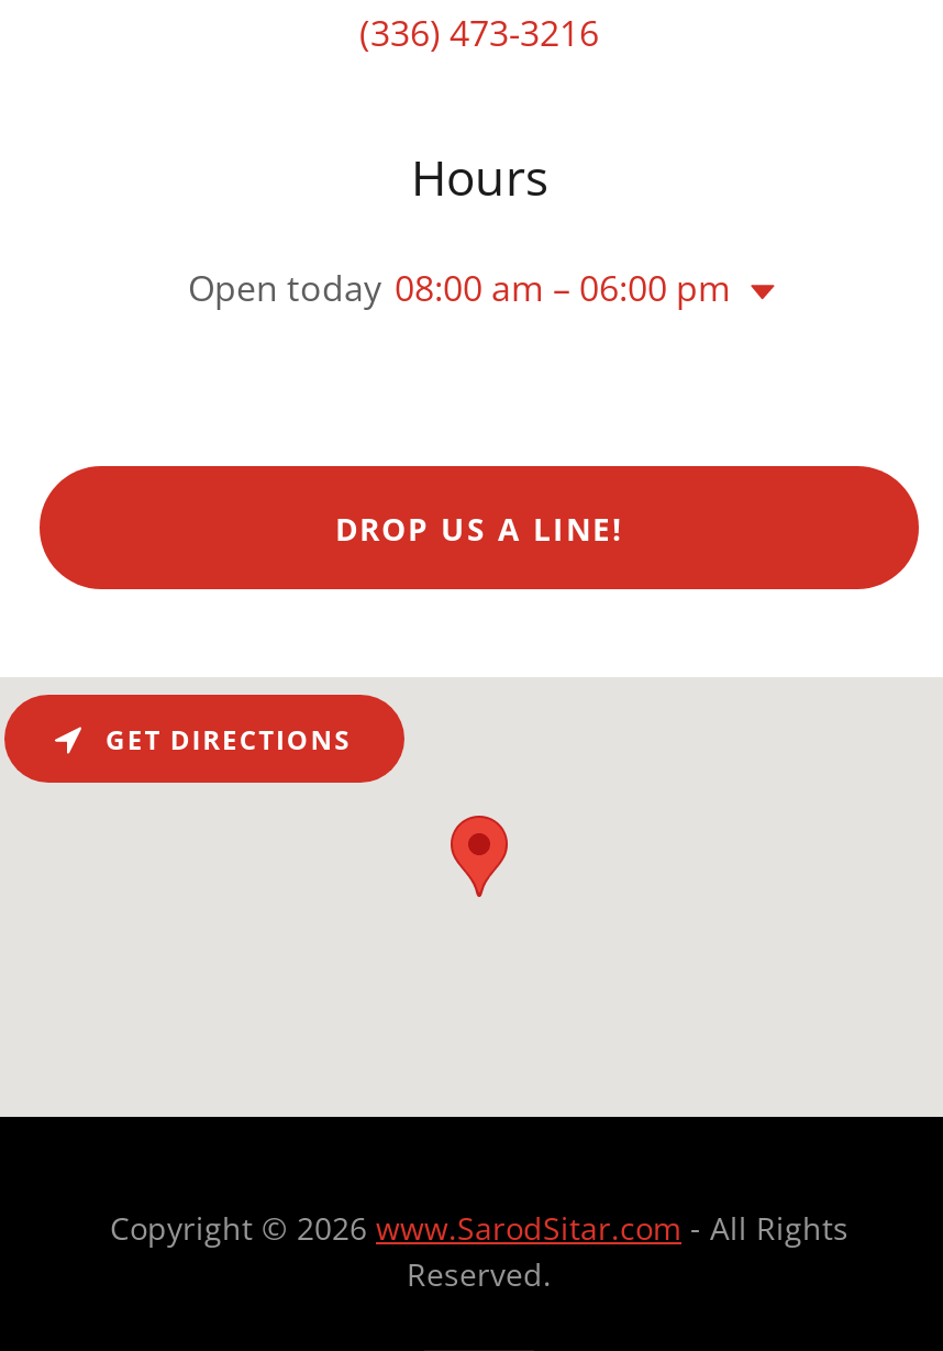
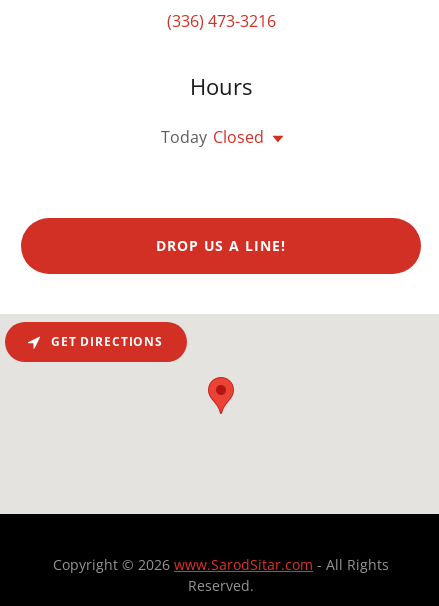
- Open today 08:00 am – 06:00 pm
+ Today Closed
